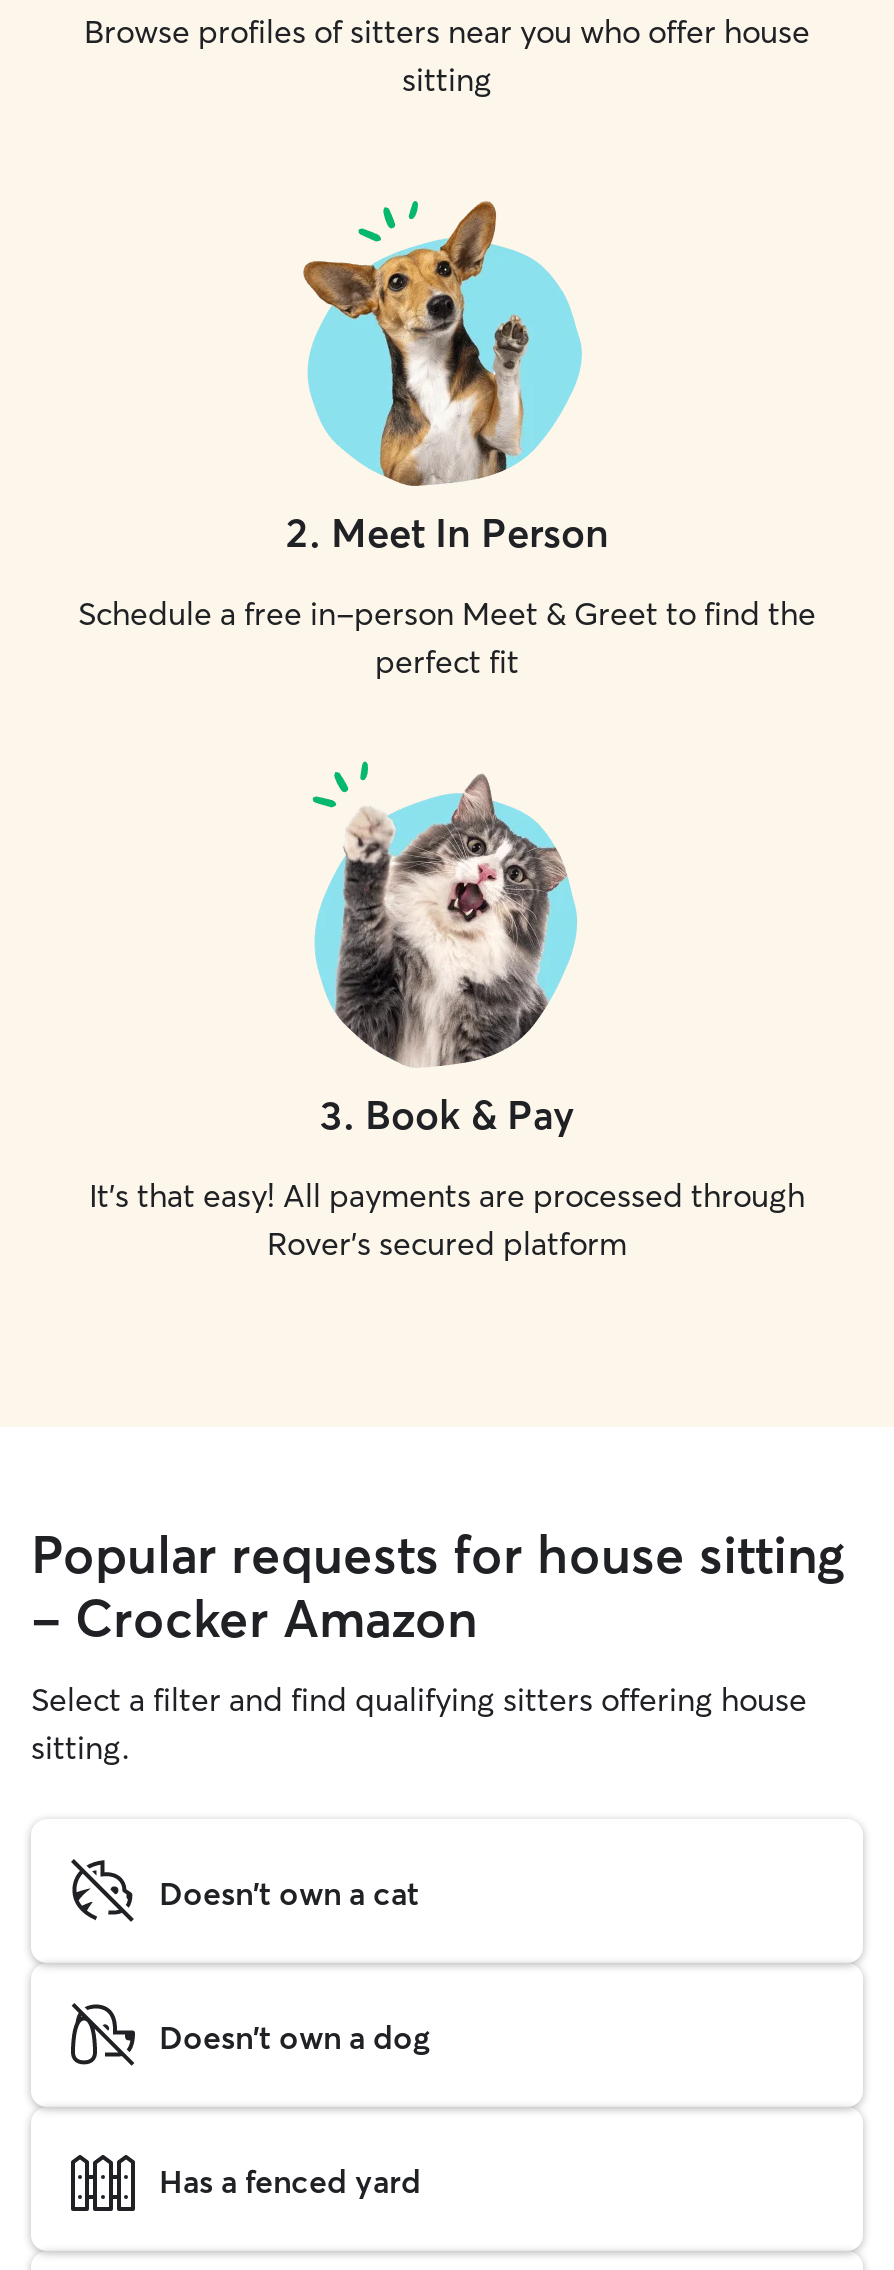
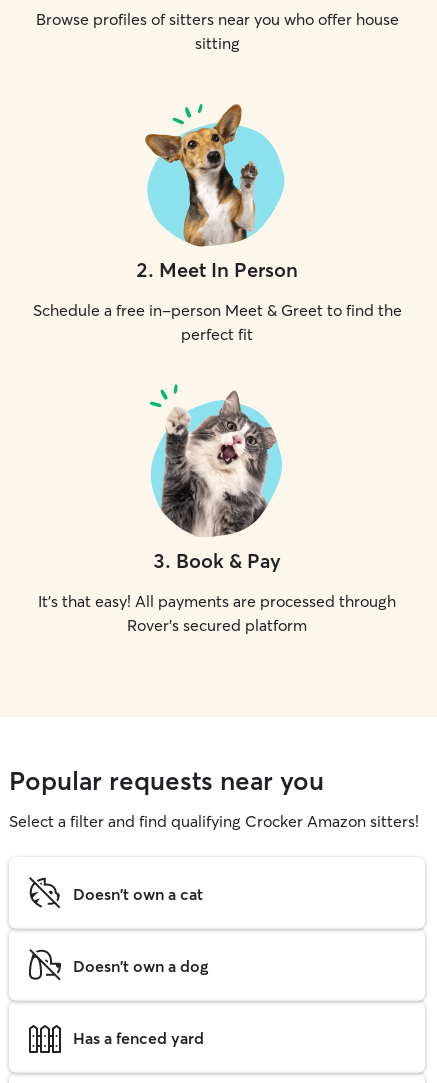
- Popular requests for house sitting
- - Crocker Amazon
- Select a filter and find qualifying sitters offering house
- sitting.
+ Popular requests near you
+ Select a filter and find qualifying Crocker Amazon sitters!
